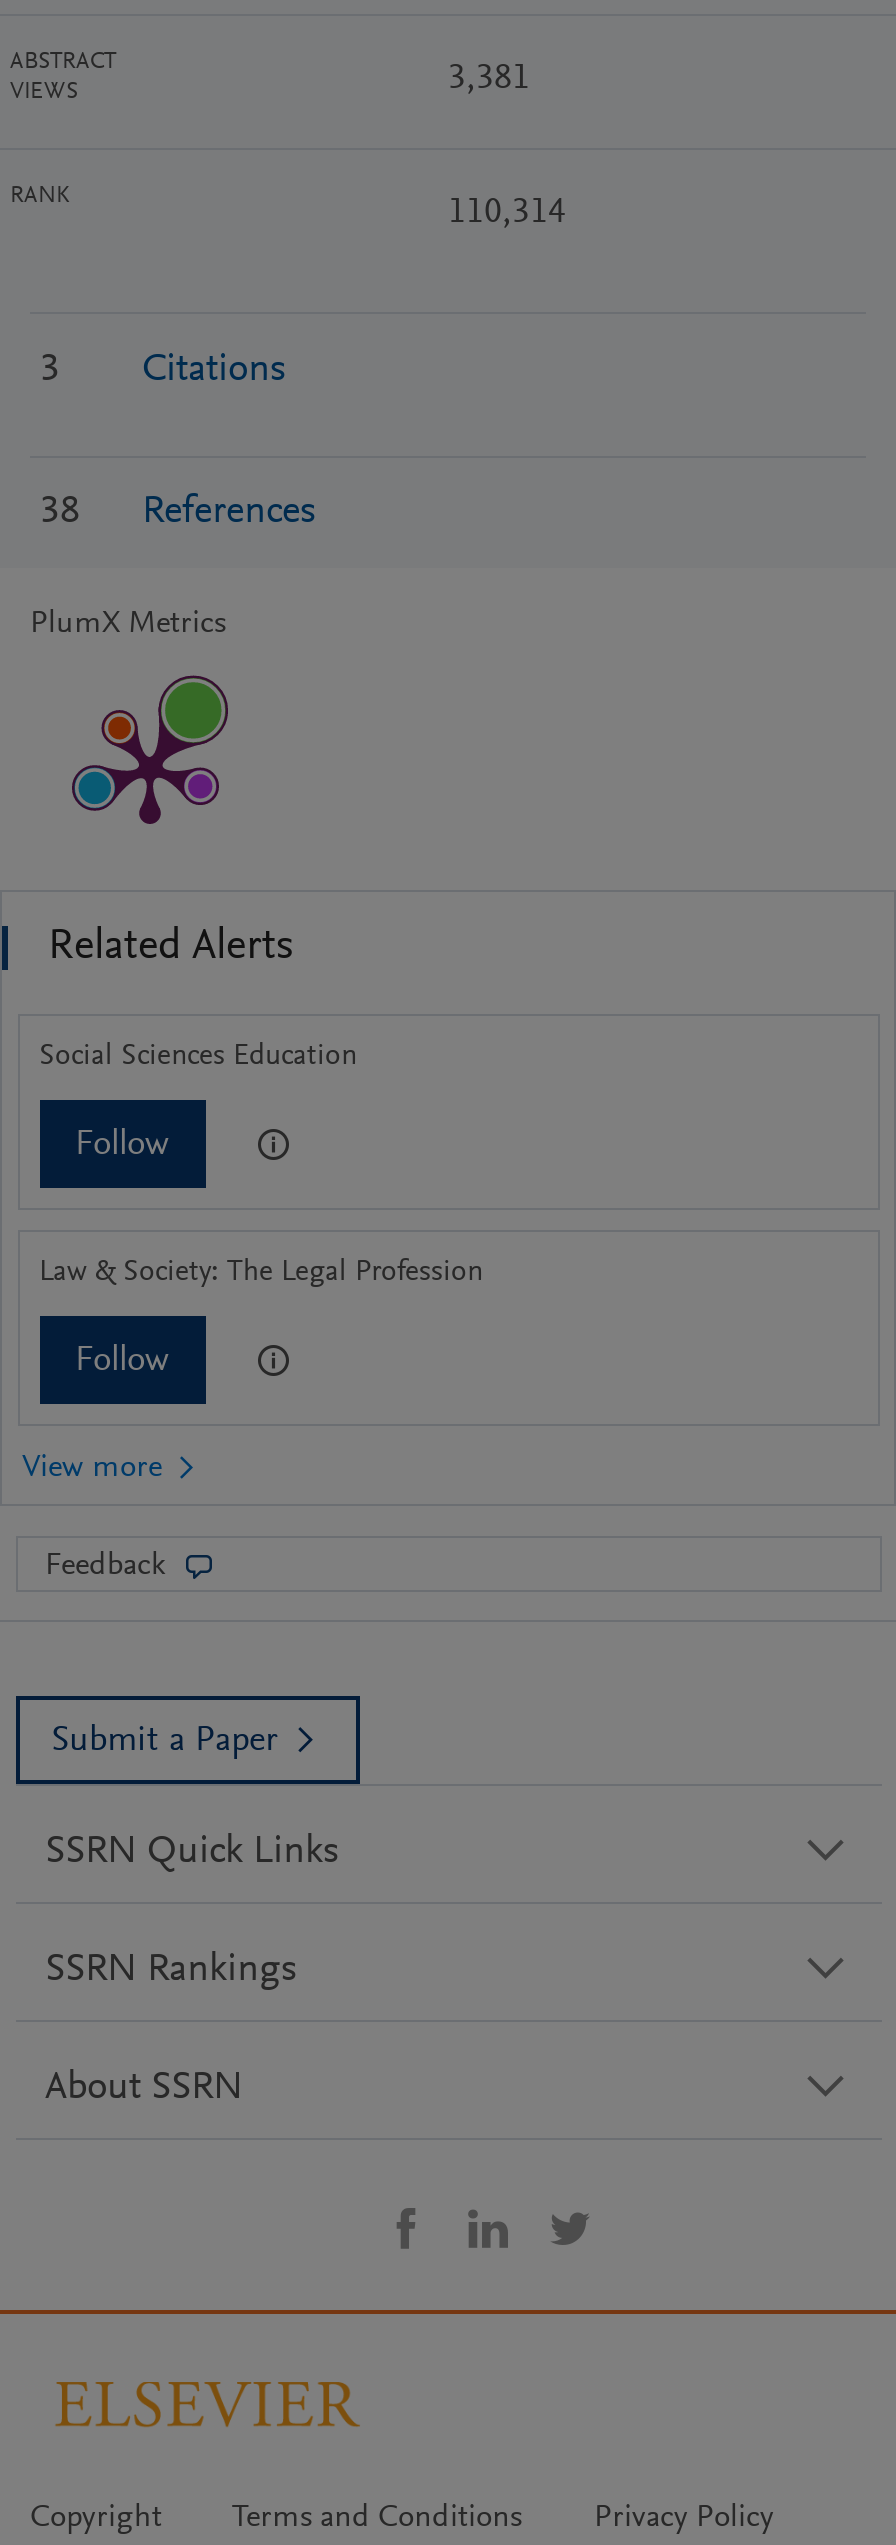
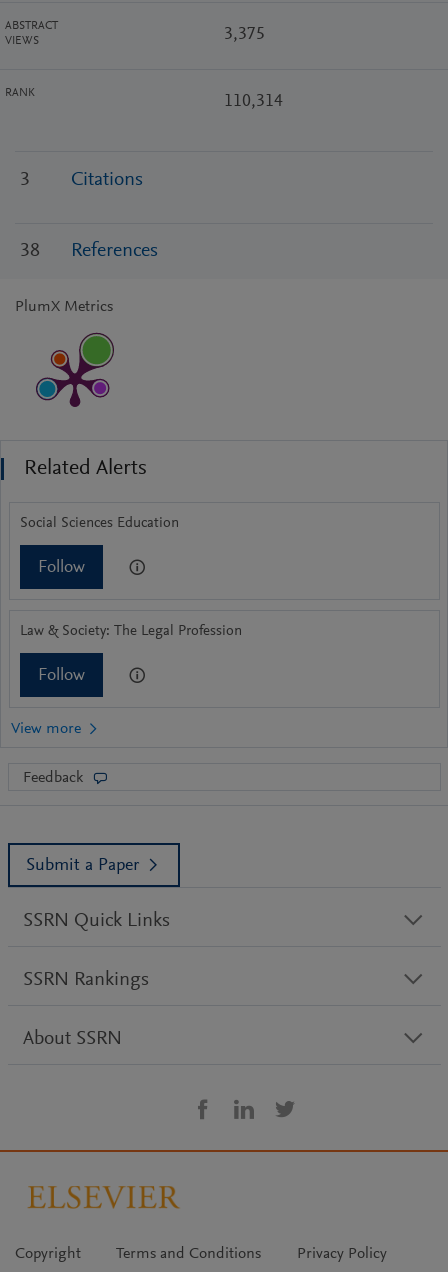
- 3,381
+ 3,375
